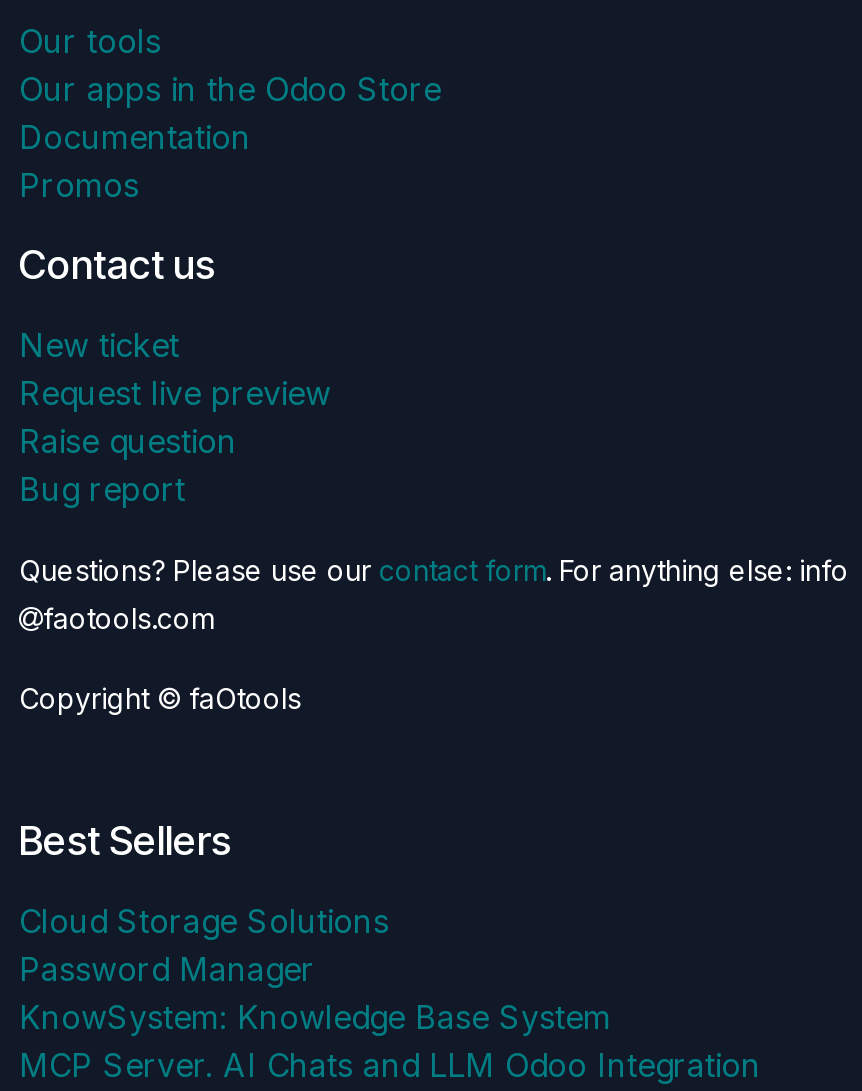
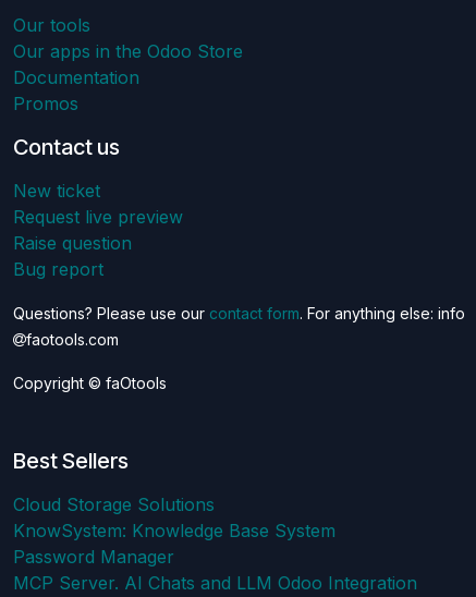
moved down: Password Manager

moved up: KnowSystem: Knowledge Base System
